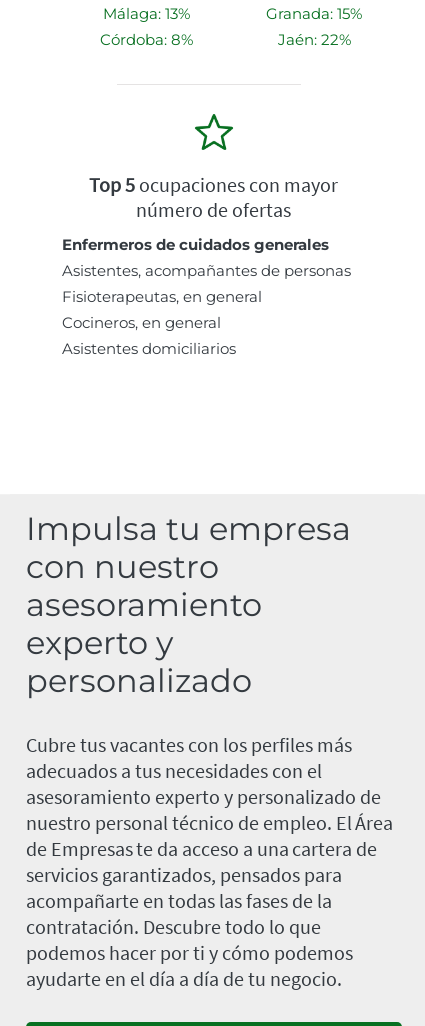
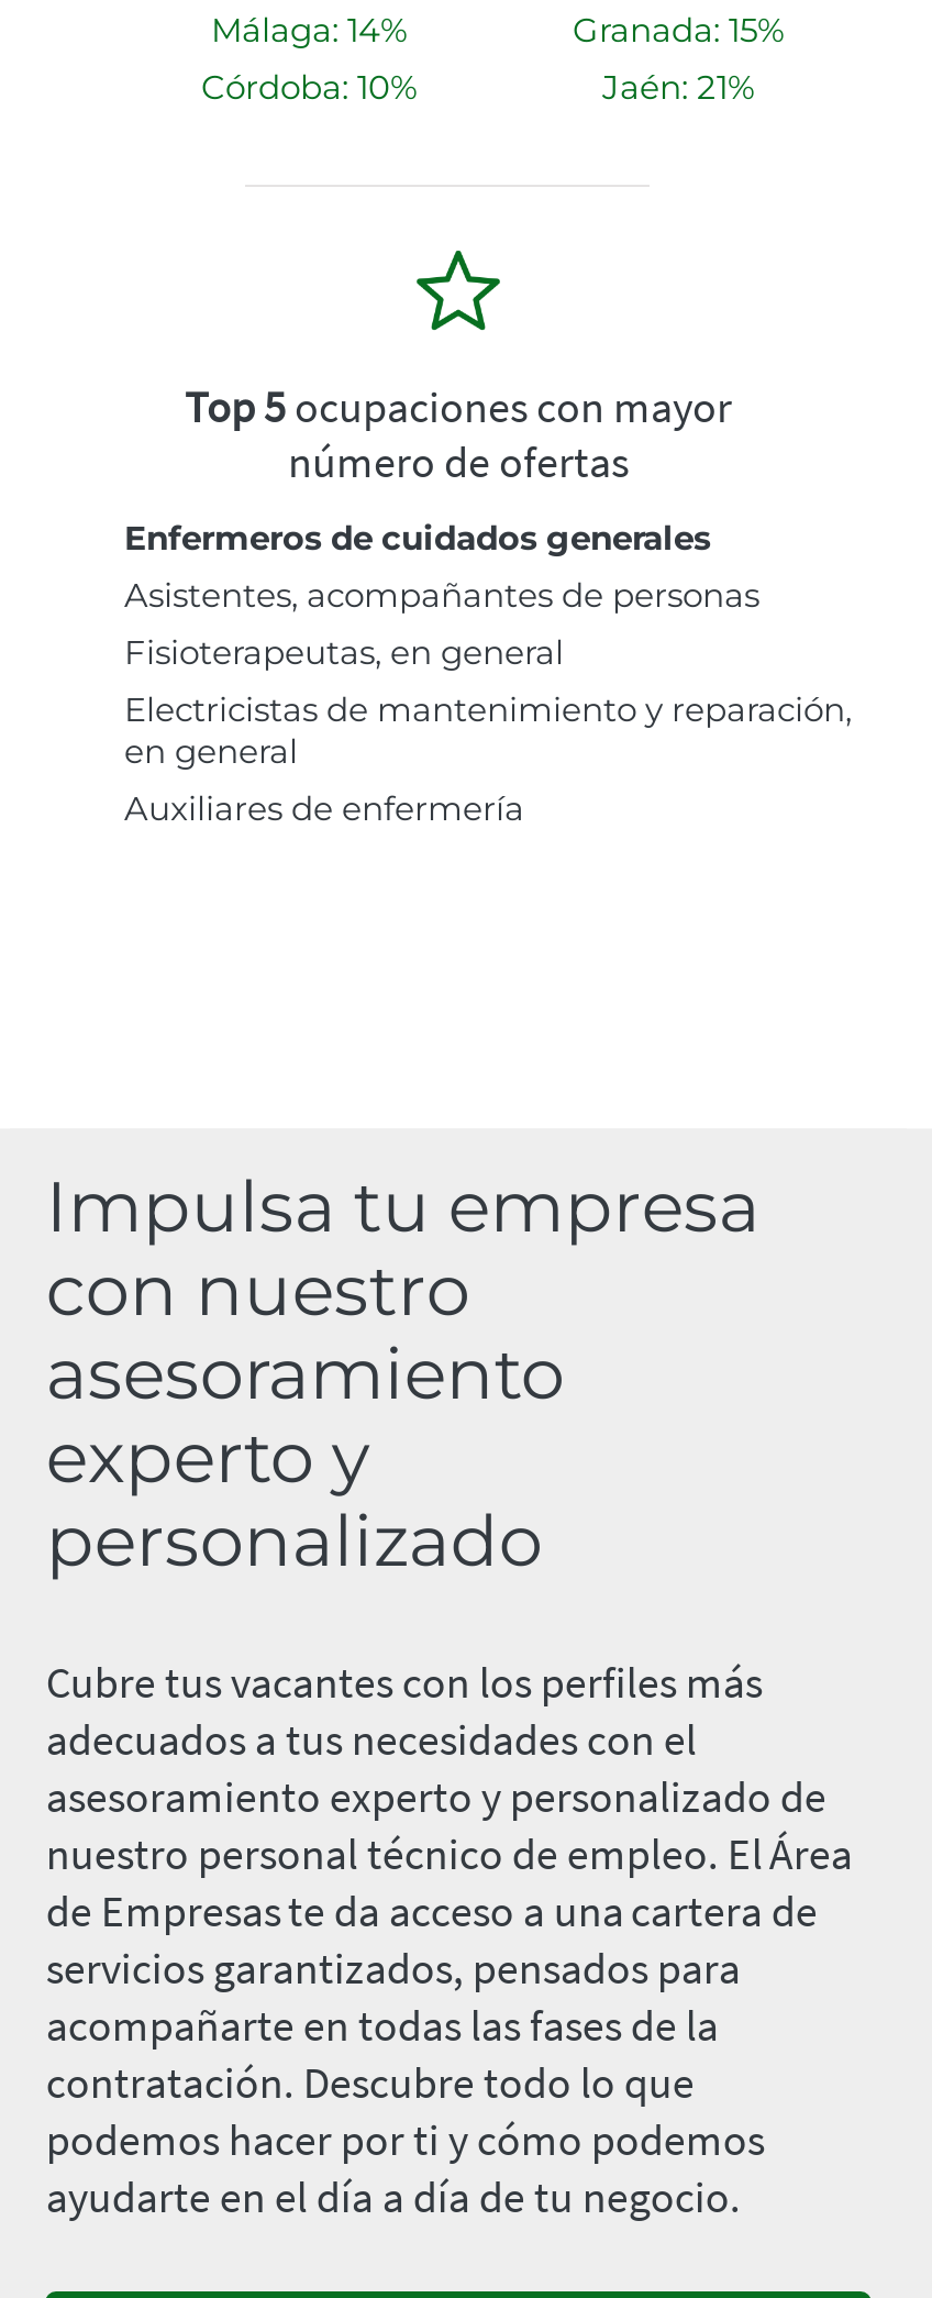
- Málaga: 13%
+ Málaga: 14%

- Córdoba: 8%
+ Córdoba: 10%

- Jaén: 22%
+ Jaén: 21%

- Cocineros, en general
- Asistentes domiciliarios
+ Electricistas de mantenimiento y reparación,
+ en general
+ Auxiliares de enfermería
